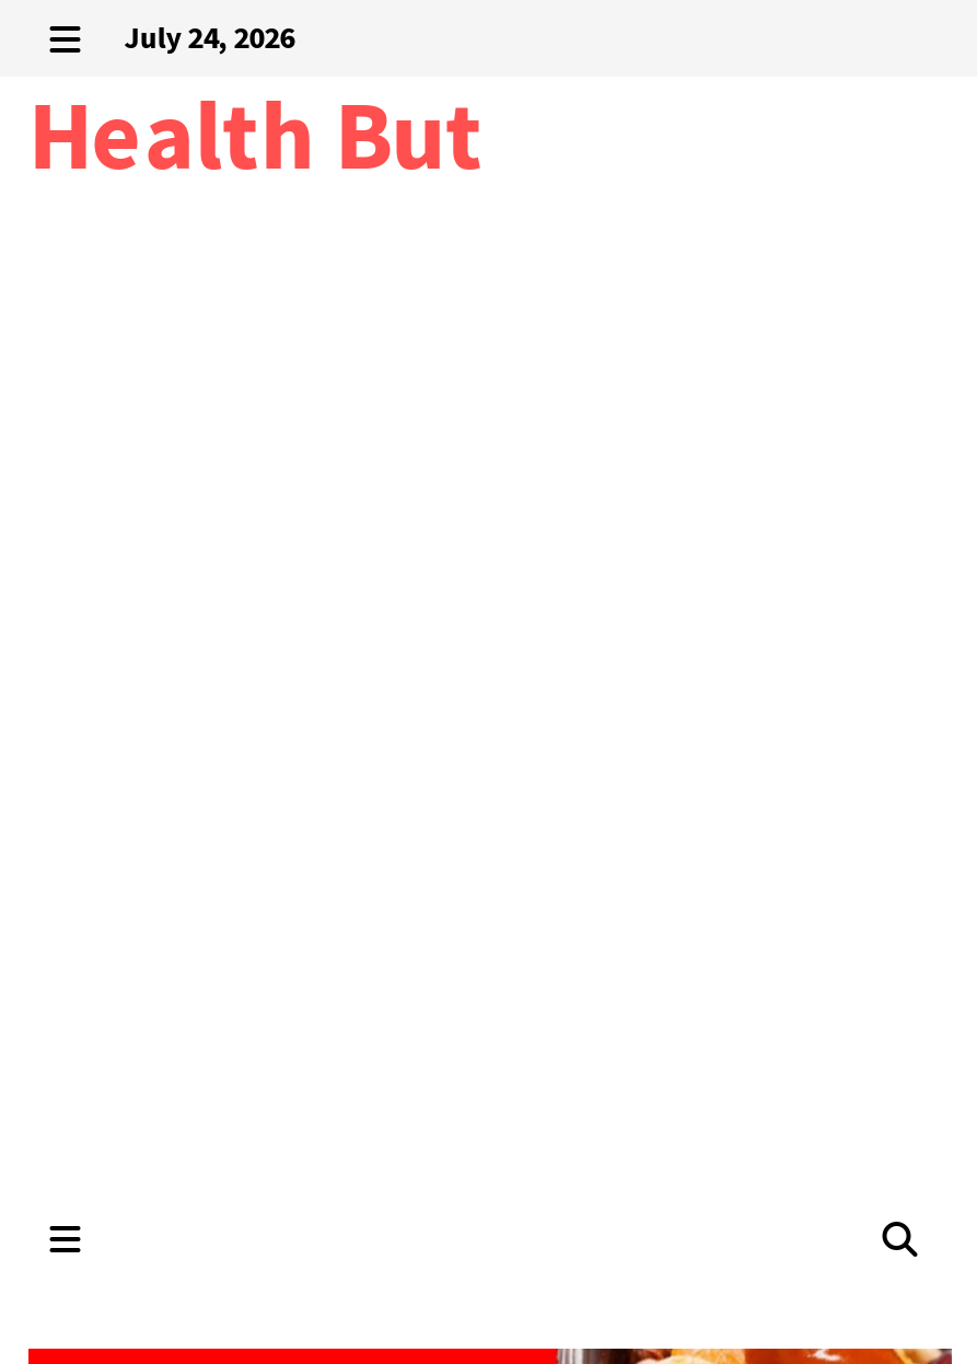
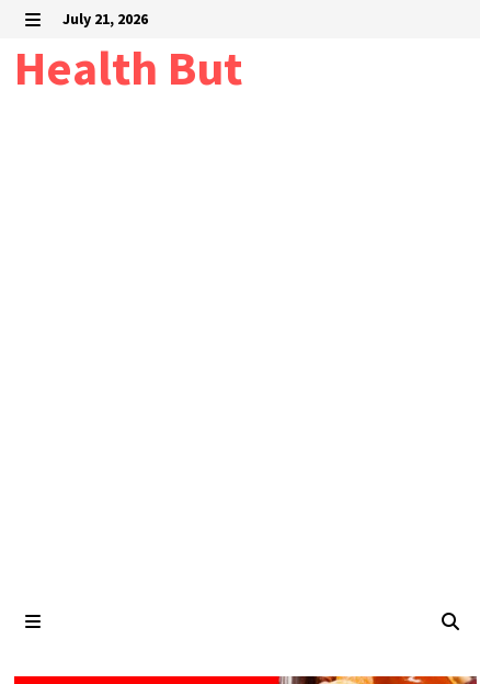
- July 24, 2026
+ July 21, 2026
